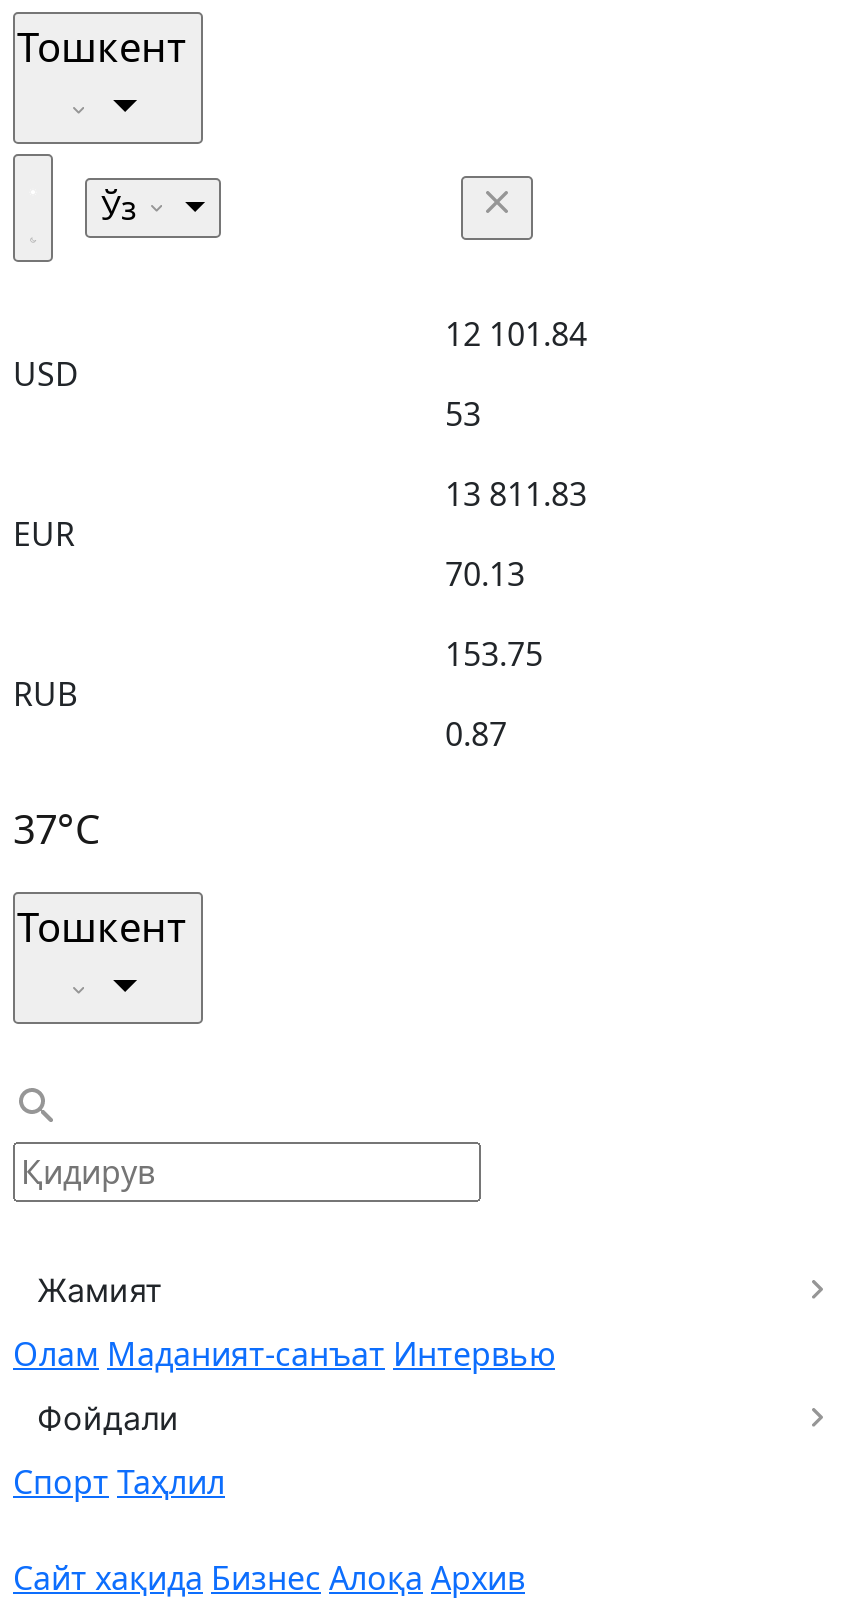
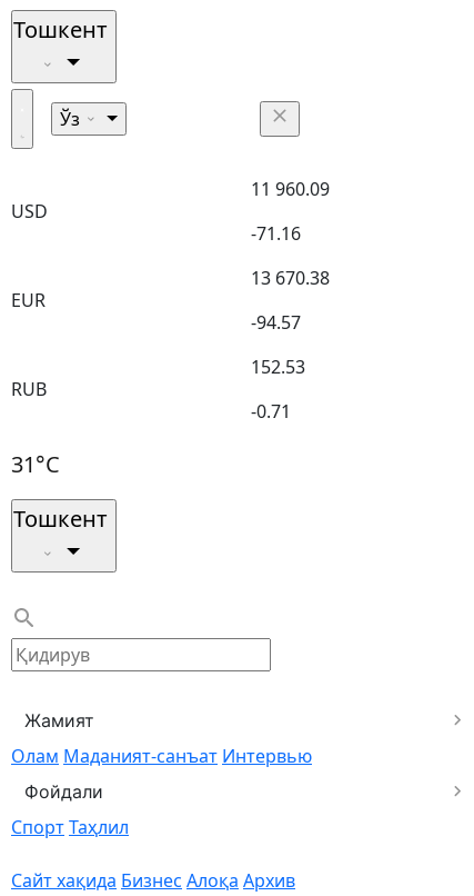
- 12 101.84
+ 11 960.09

- 53
+ -71.16

- 13 811.83
+ 13 670.38

- 70.13
+ -94.57

- 153.75
+ 152.53

- 0.87
+ -0.71

- 37°C
+ 31°C
